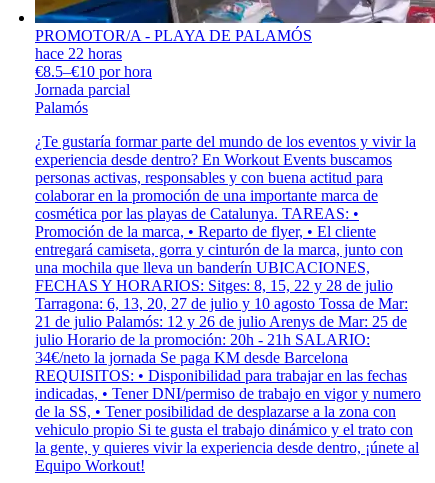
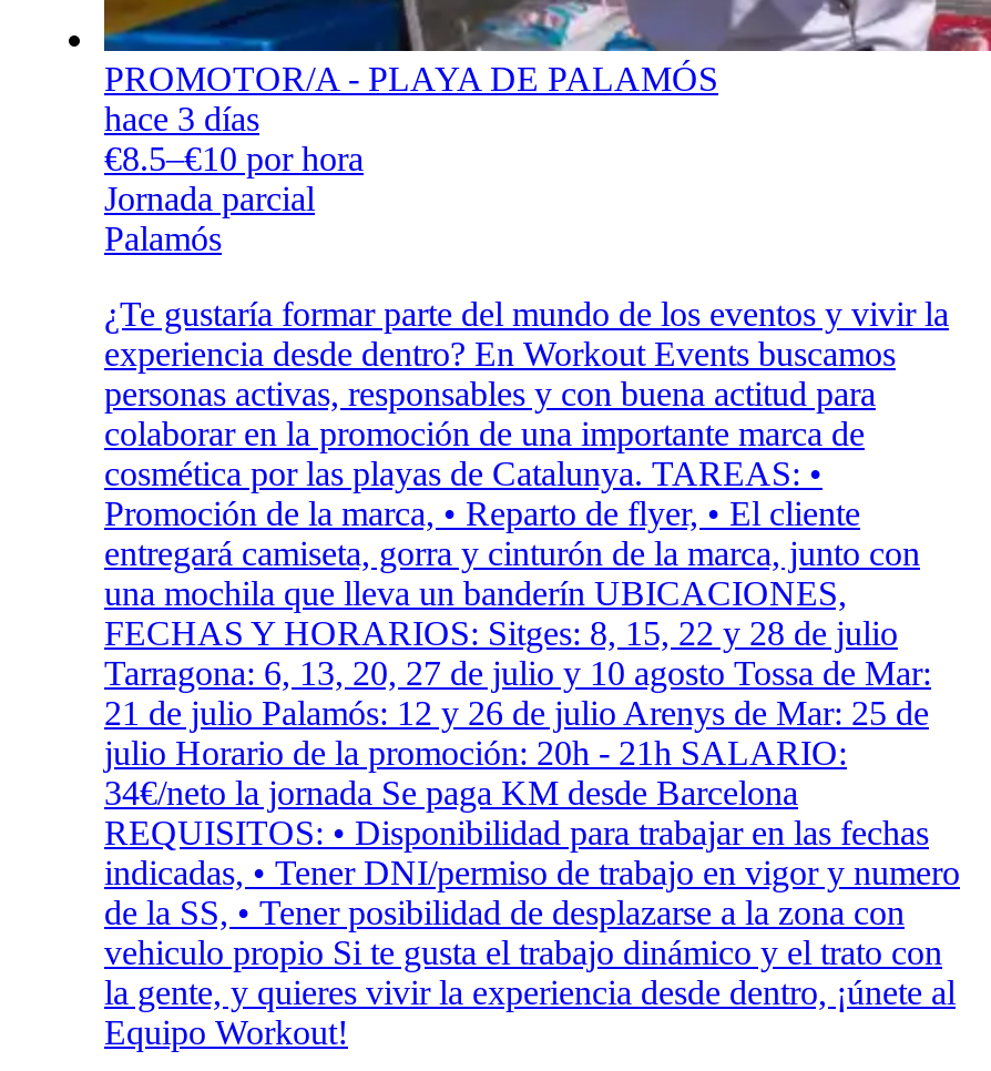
- hace 22 horas
+ hace 3 días
